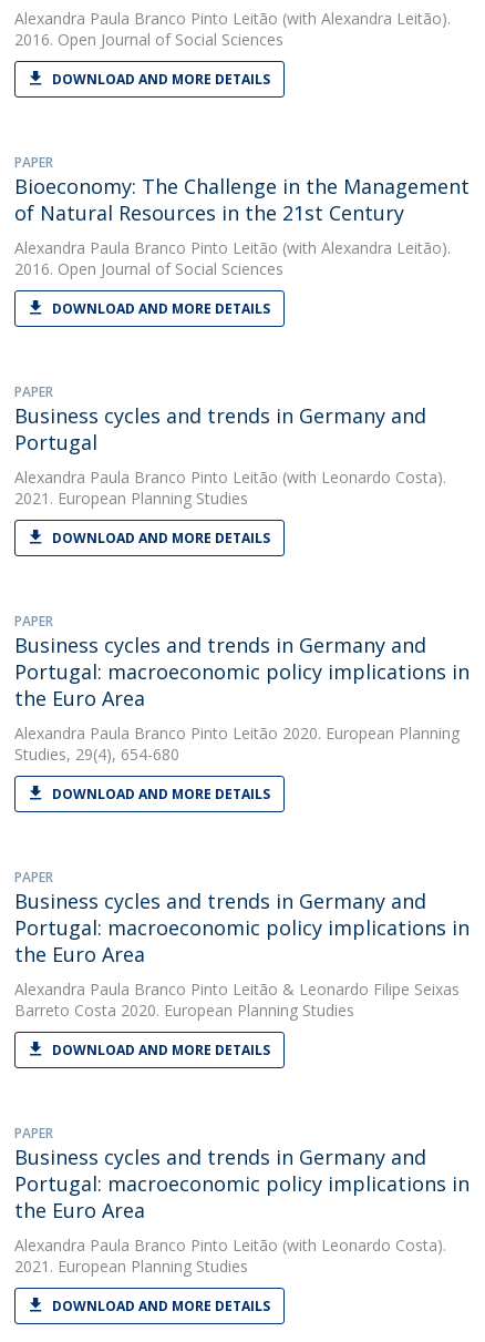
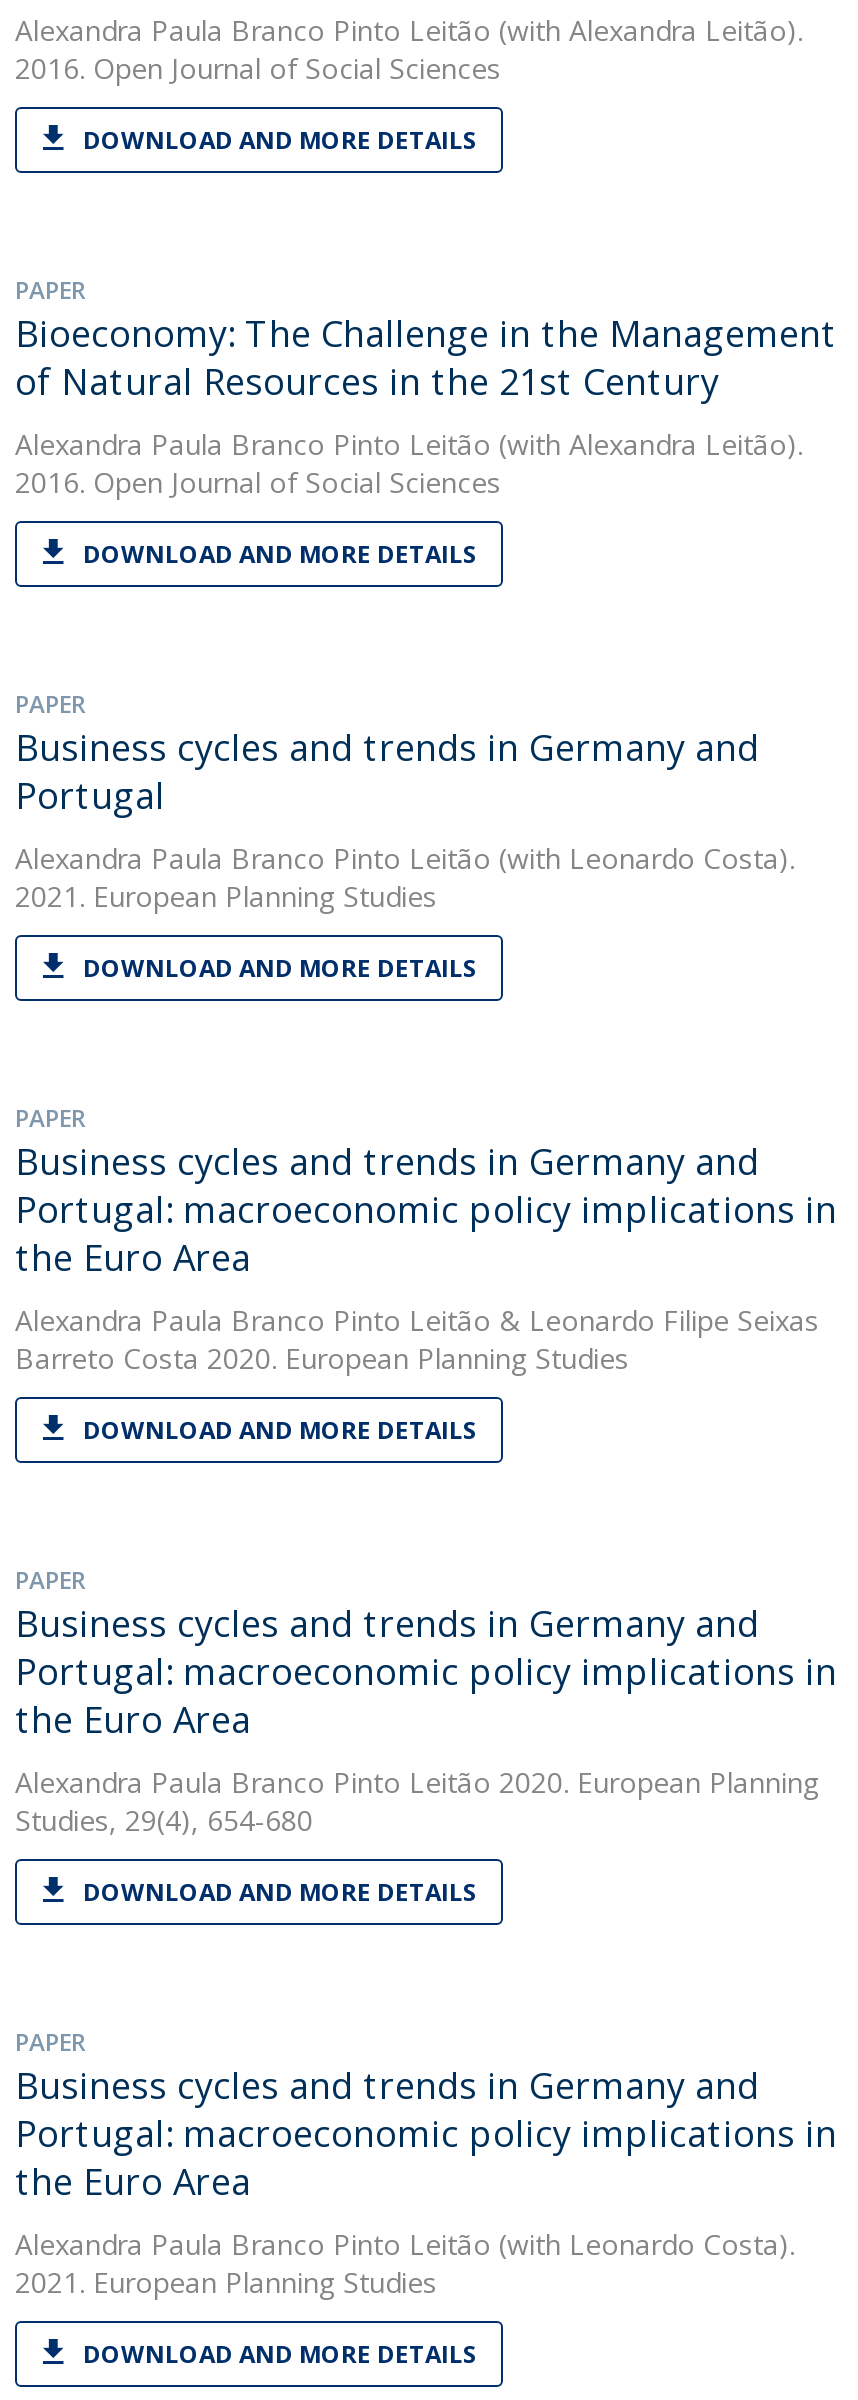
moved down: Alexandra Paula Branco Pinto Leitão 2020. European Planning | Studies, 29(4), 654-680

moved up: Alexandra Paula Branco Pinto Leitão & Leonardo Filipe Seixas | Barreto Costa 2020. European Planning Studies
